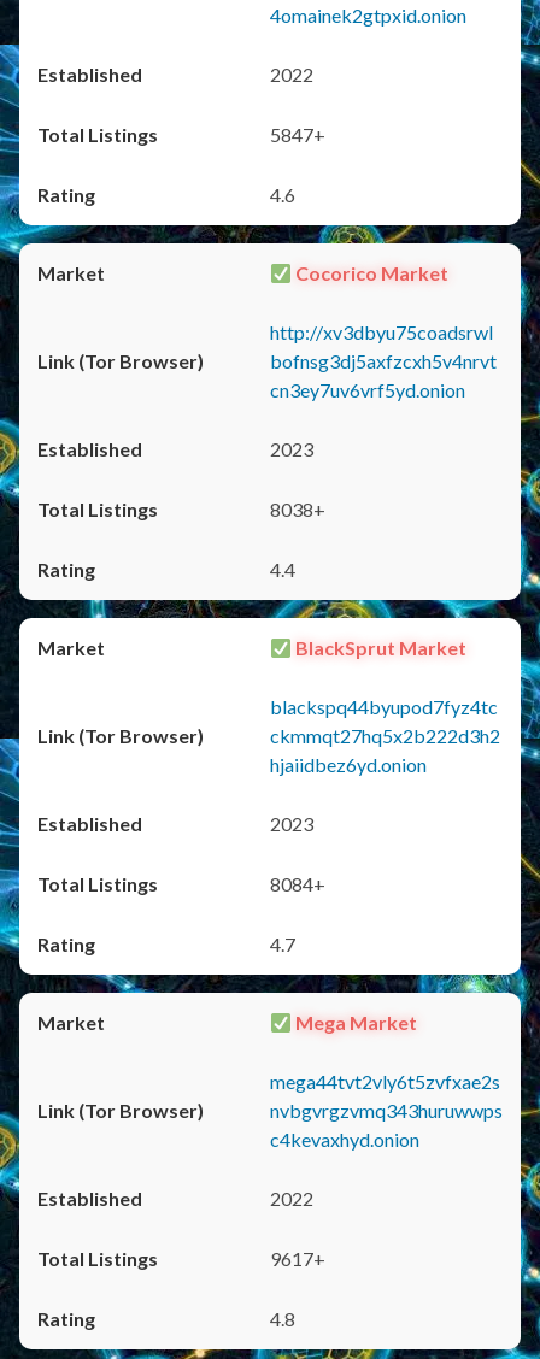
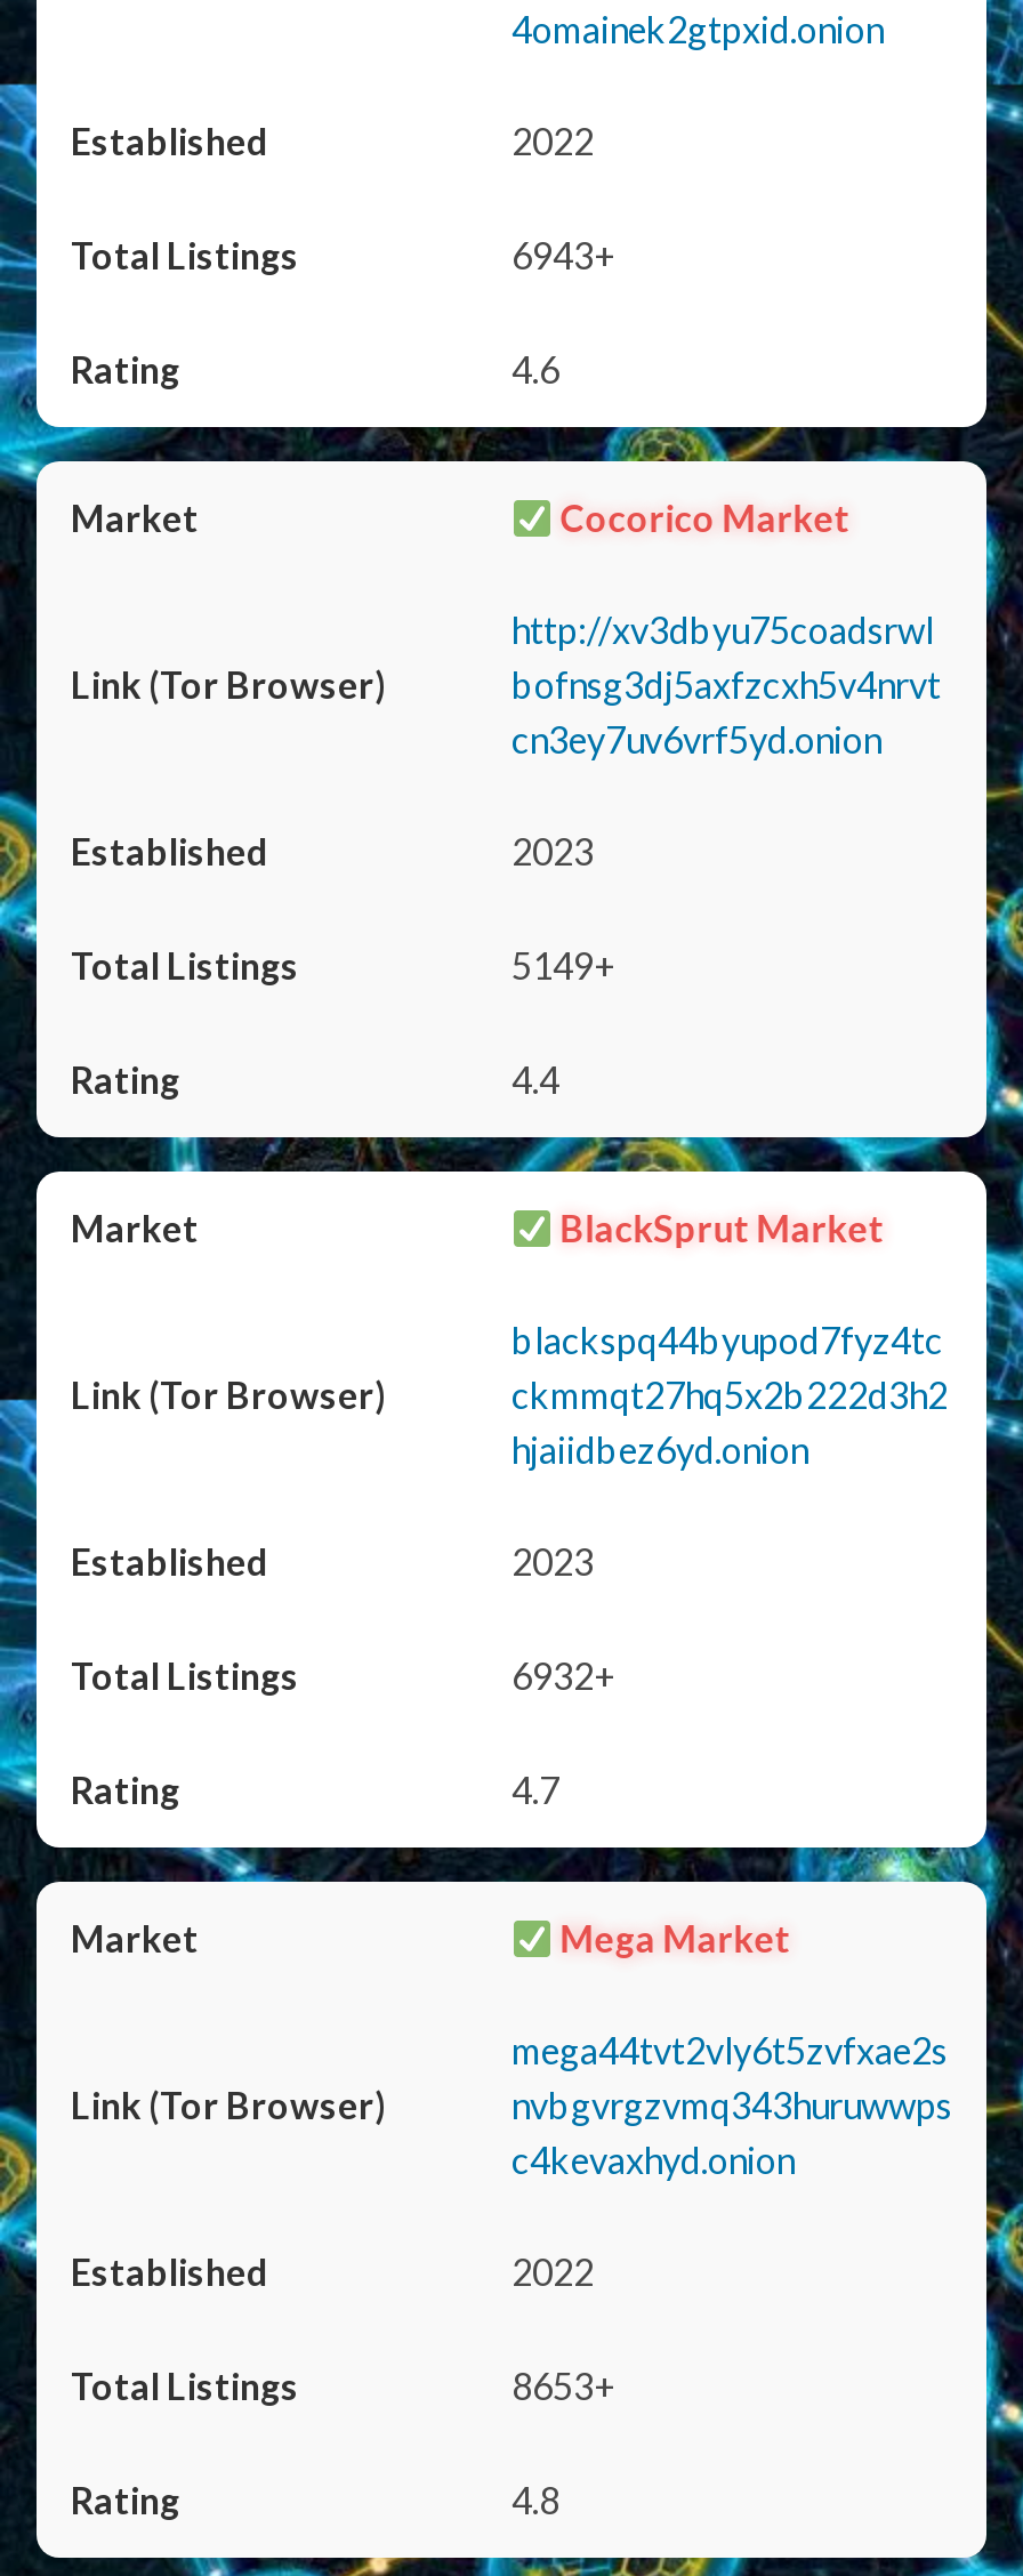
- 5847+
+ 6943+

- 8038+
+ 5149+

- 8084+
+ 6932+

- 9617+
+ 8653+
